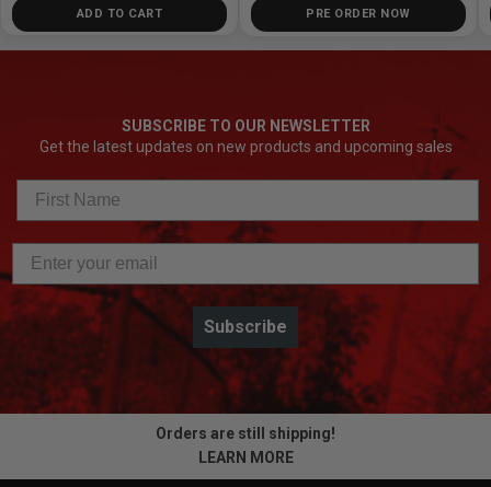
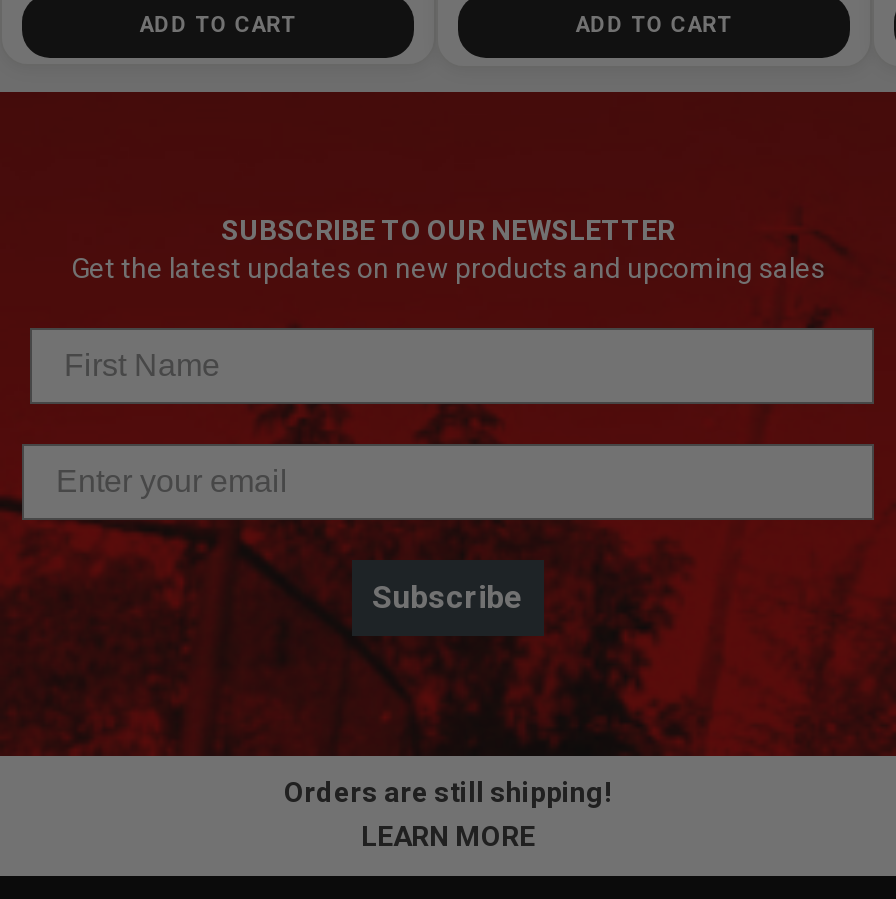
- PRE ORDER NOW

+ ADD TO CART
